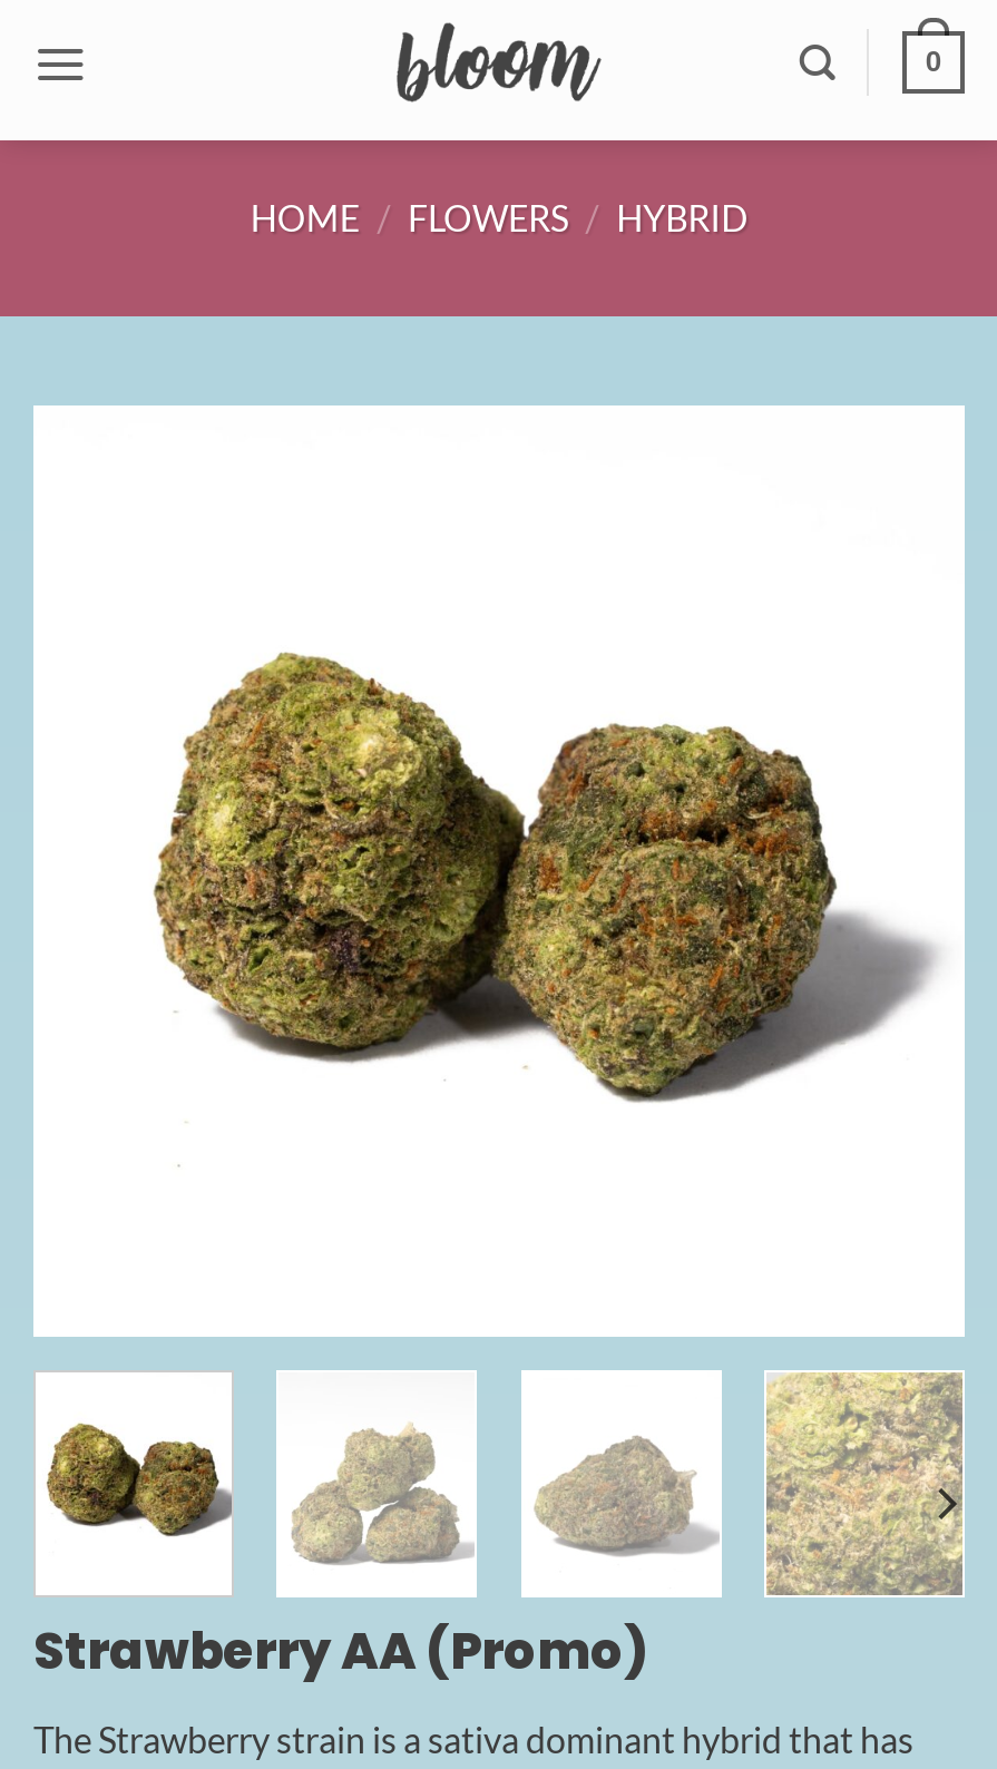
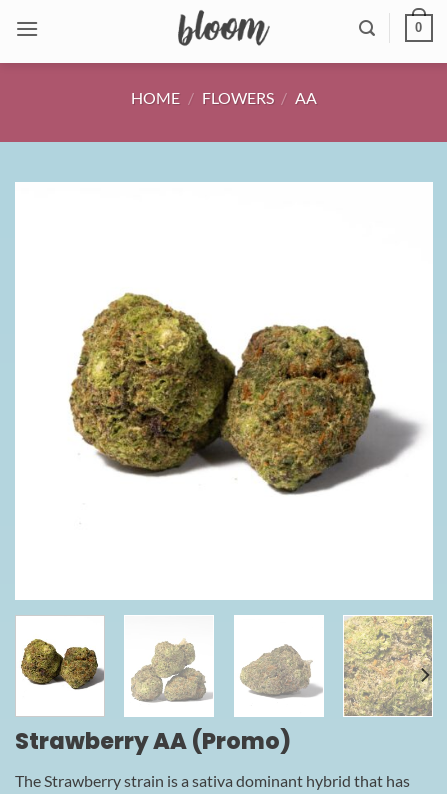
- HOME / FLOWERS / HYBRID
+ HOME / FLOWERS / AA
